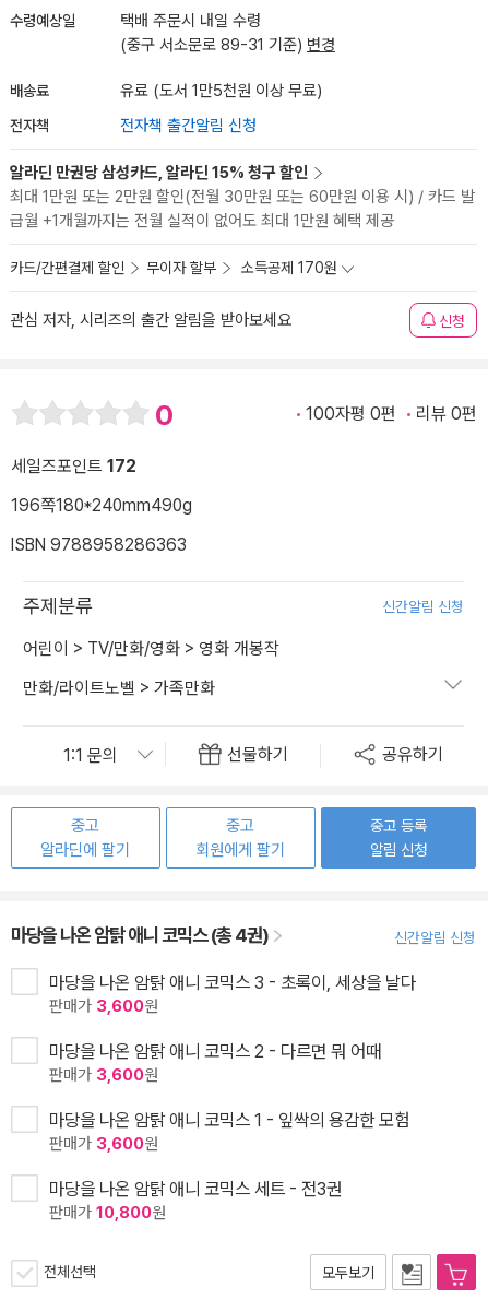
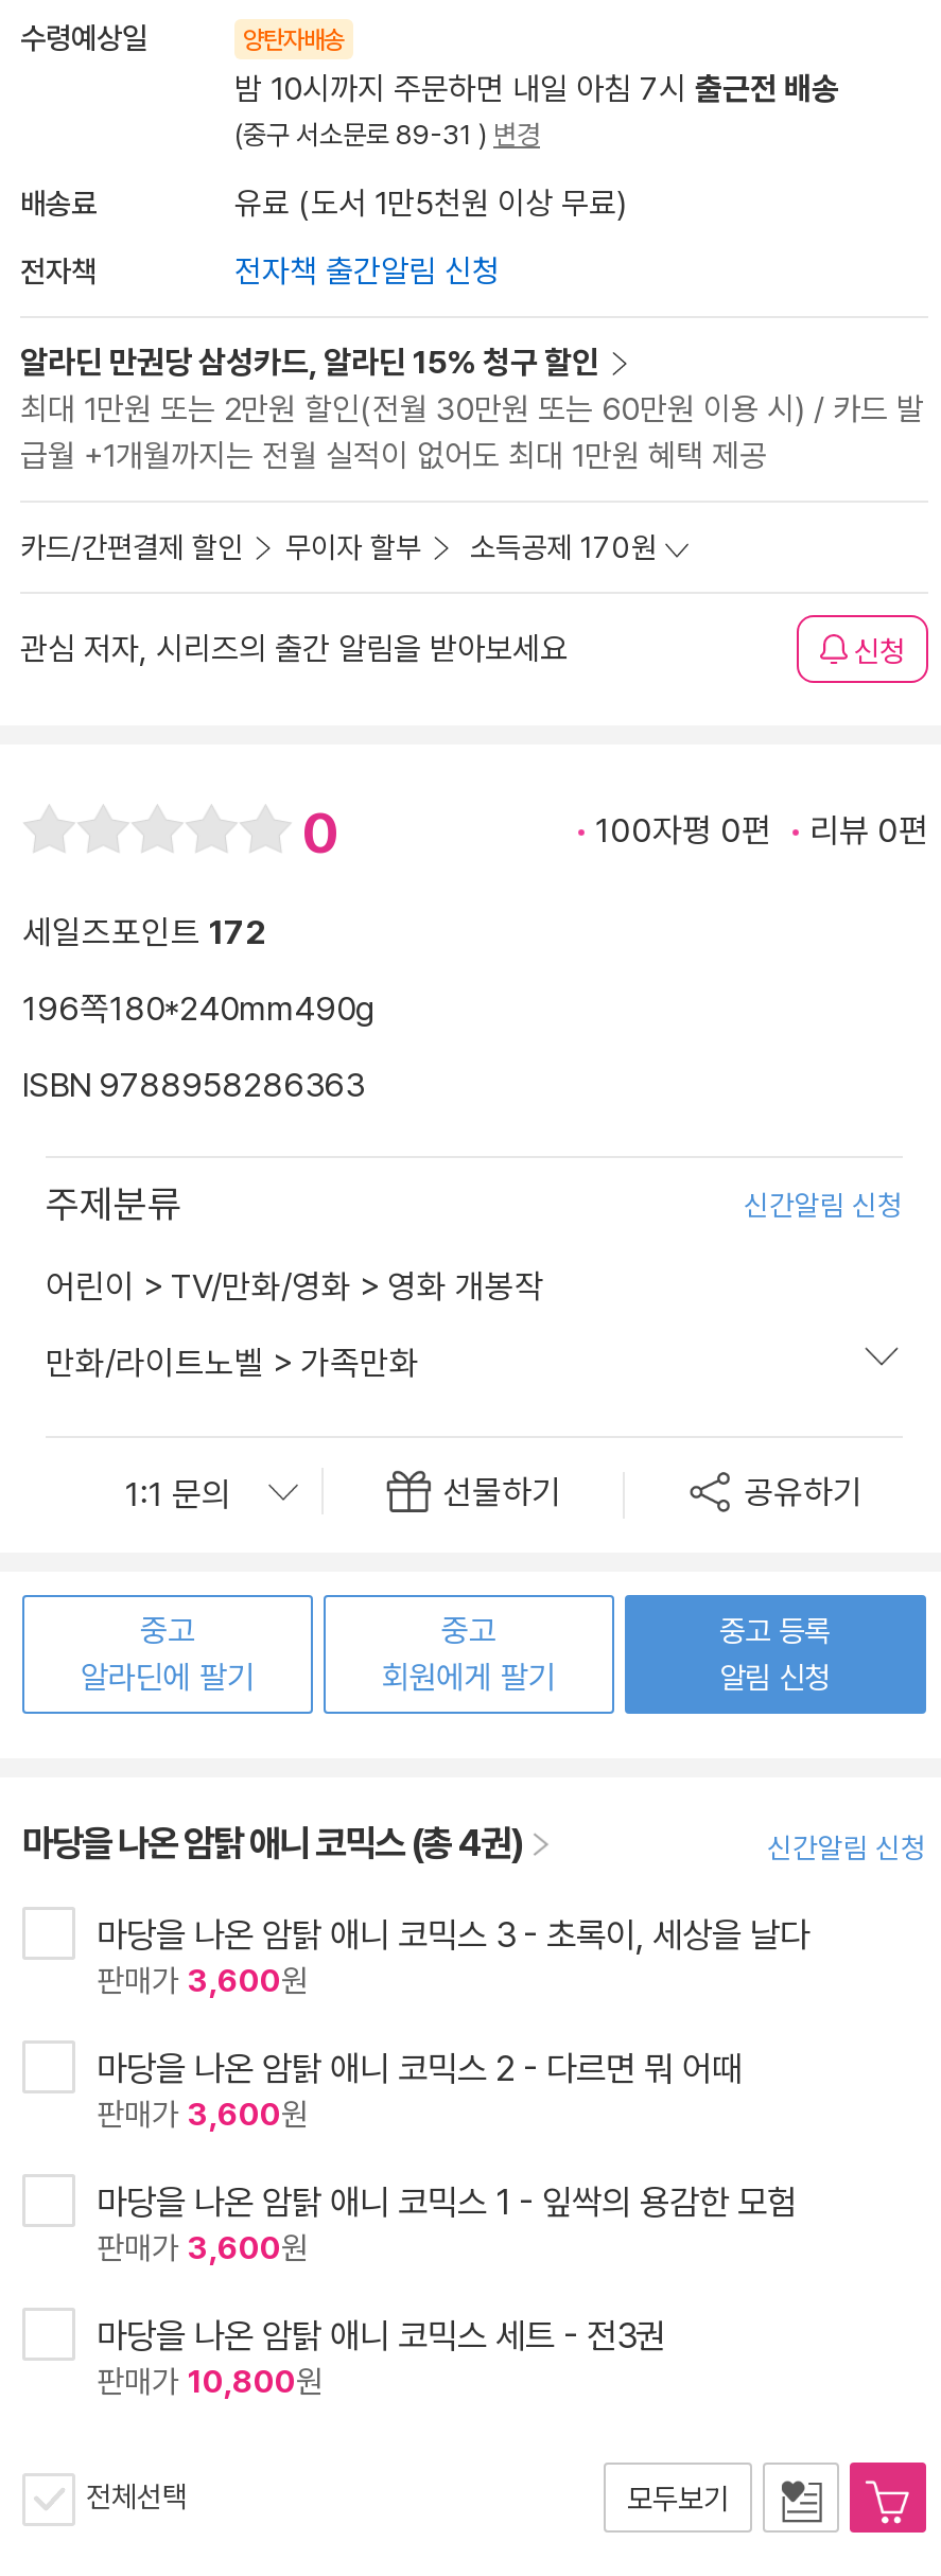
- 택배 주문시 내일 수령
- (중구 서소문로 89-31 기준) 변경
+ 양탄자배송
+ 밤 10시까지 주문하면 내일 아침 7시 출근전 배송
+ (중구 서소문로 89-31 ) 변경
